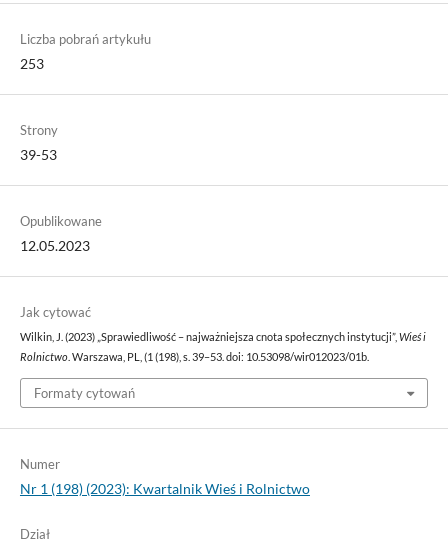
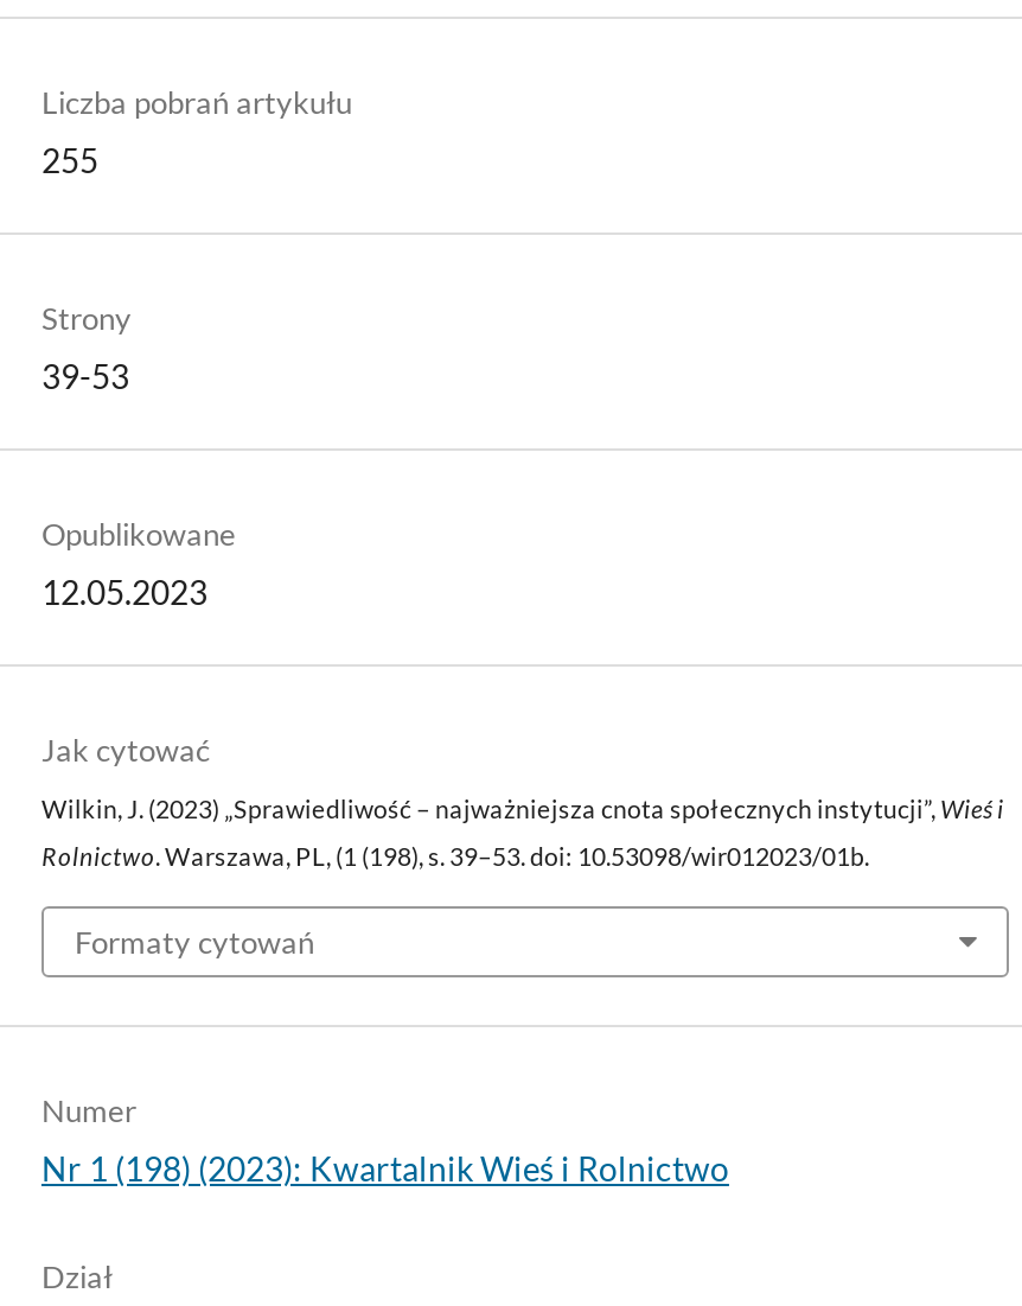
- 253
+ 255
